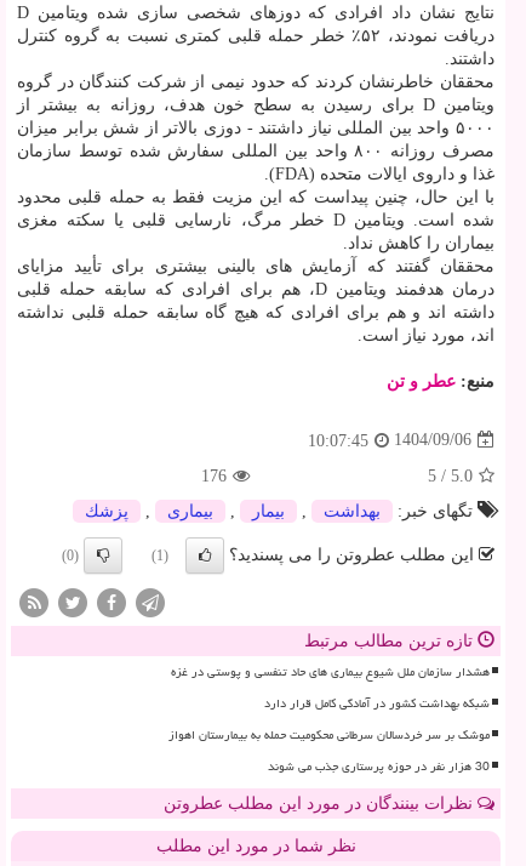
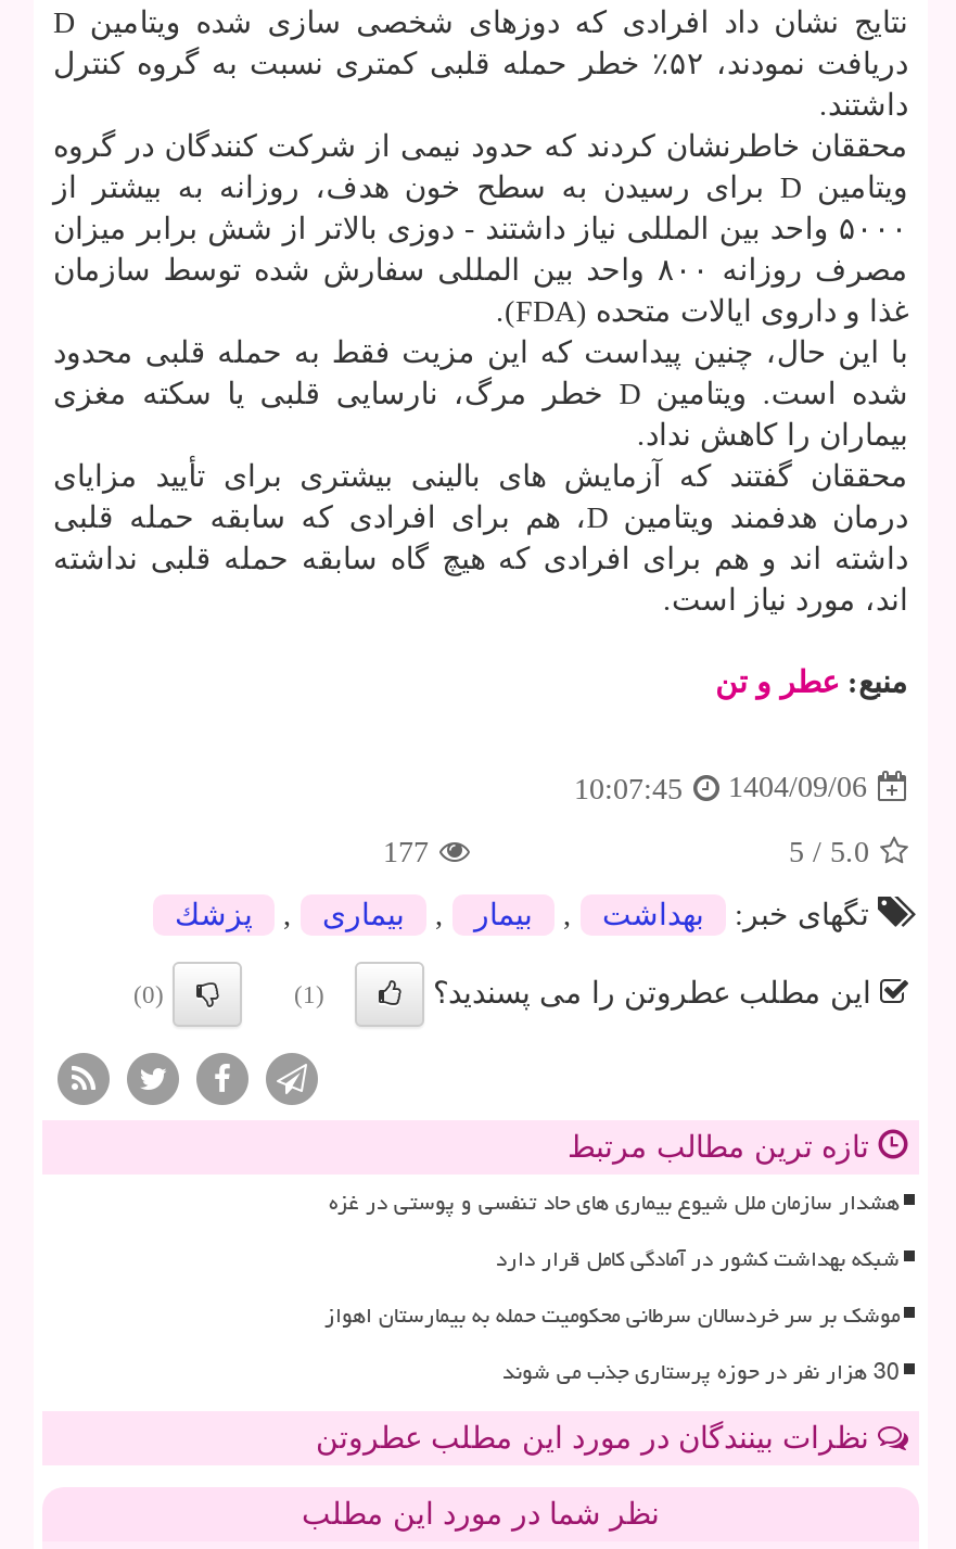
- 176
+ 177
